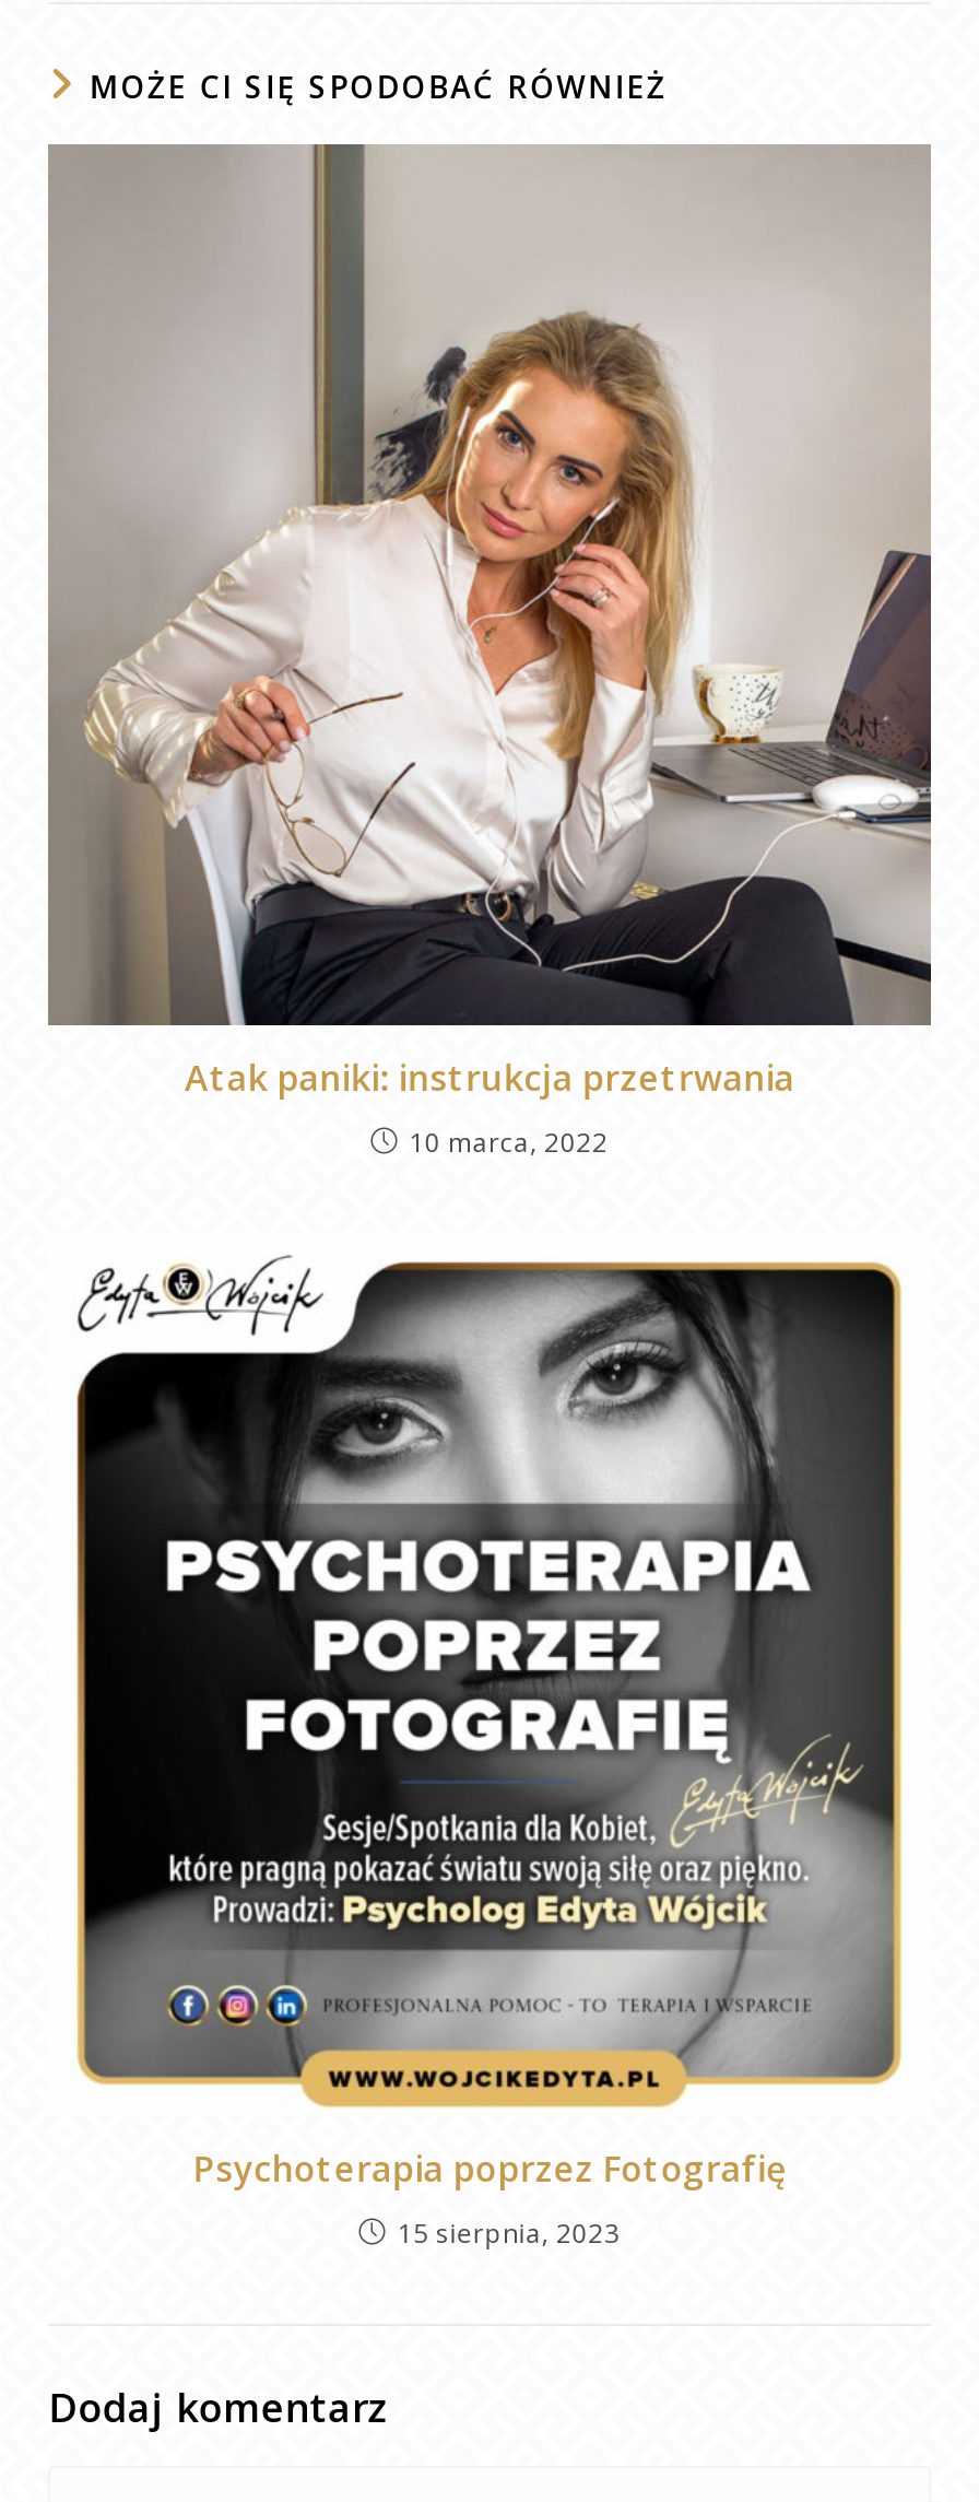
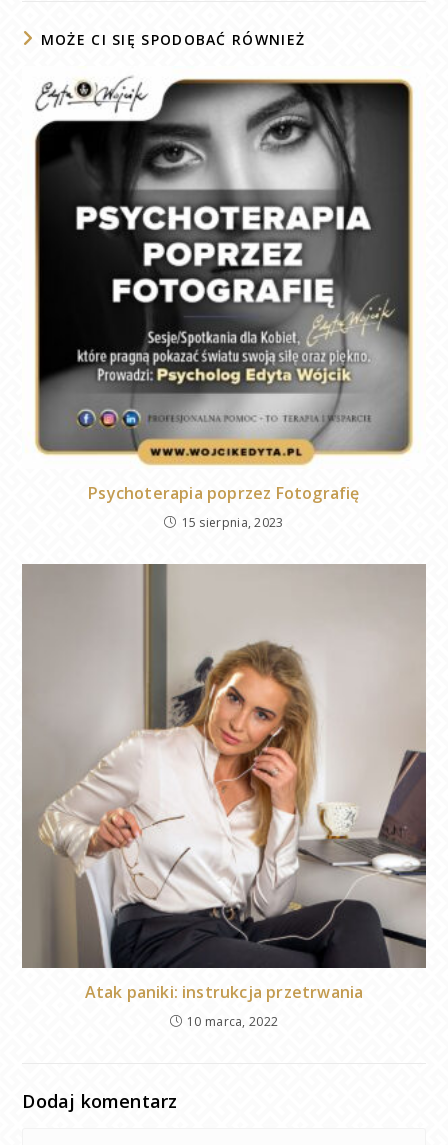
moved down: [image] | Atak paniki: instrukcja przetrwania | 10 marca, 2022

moved up: [image] | Psychoterapia poprzez Fotografię | 15 sierpnia, 2023

moved up: [image]
